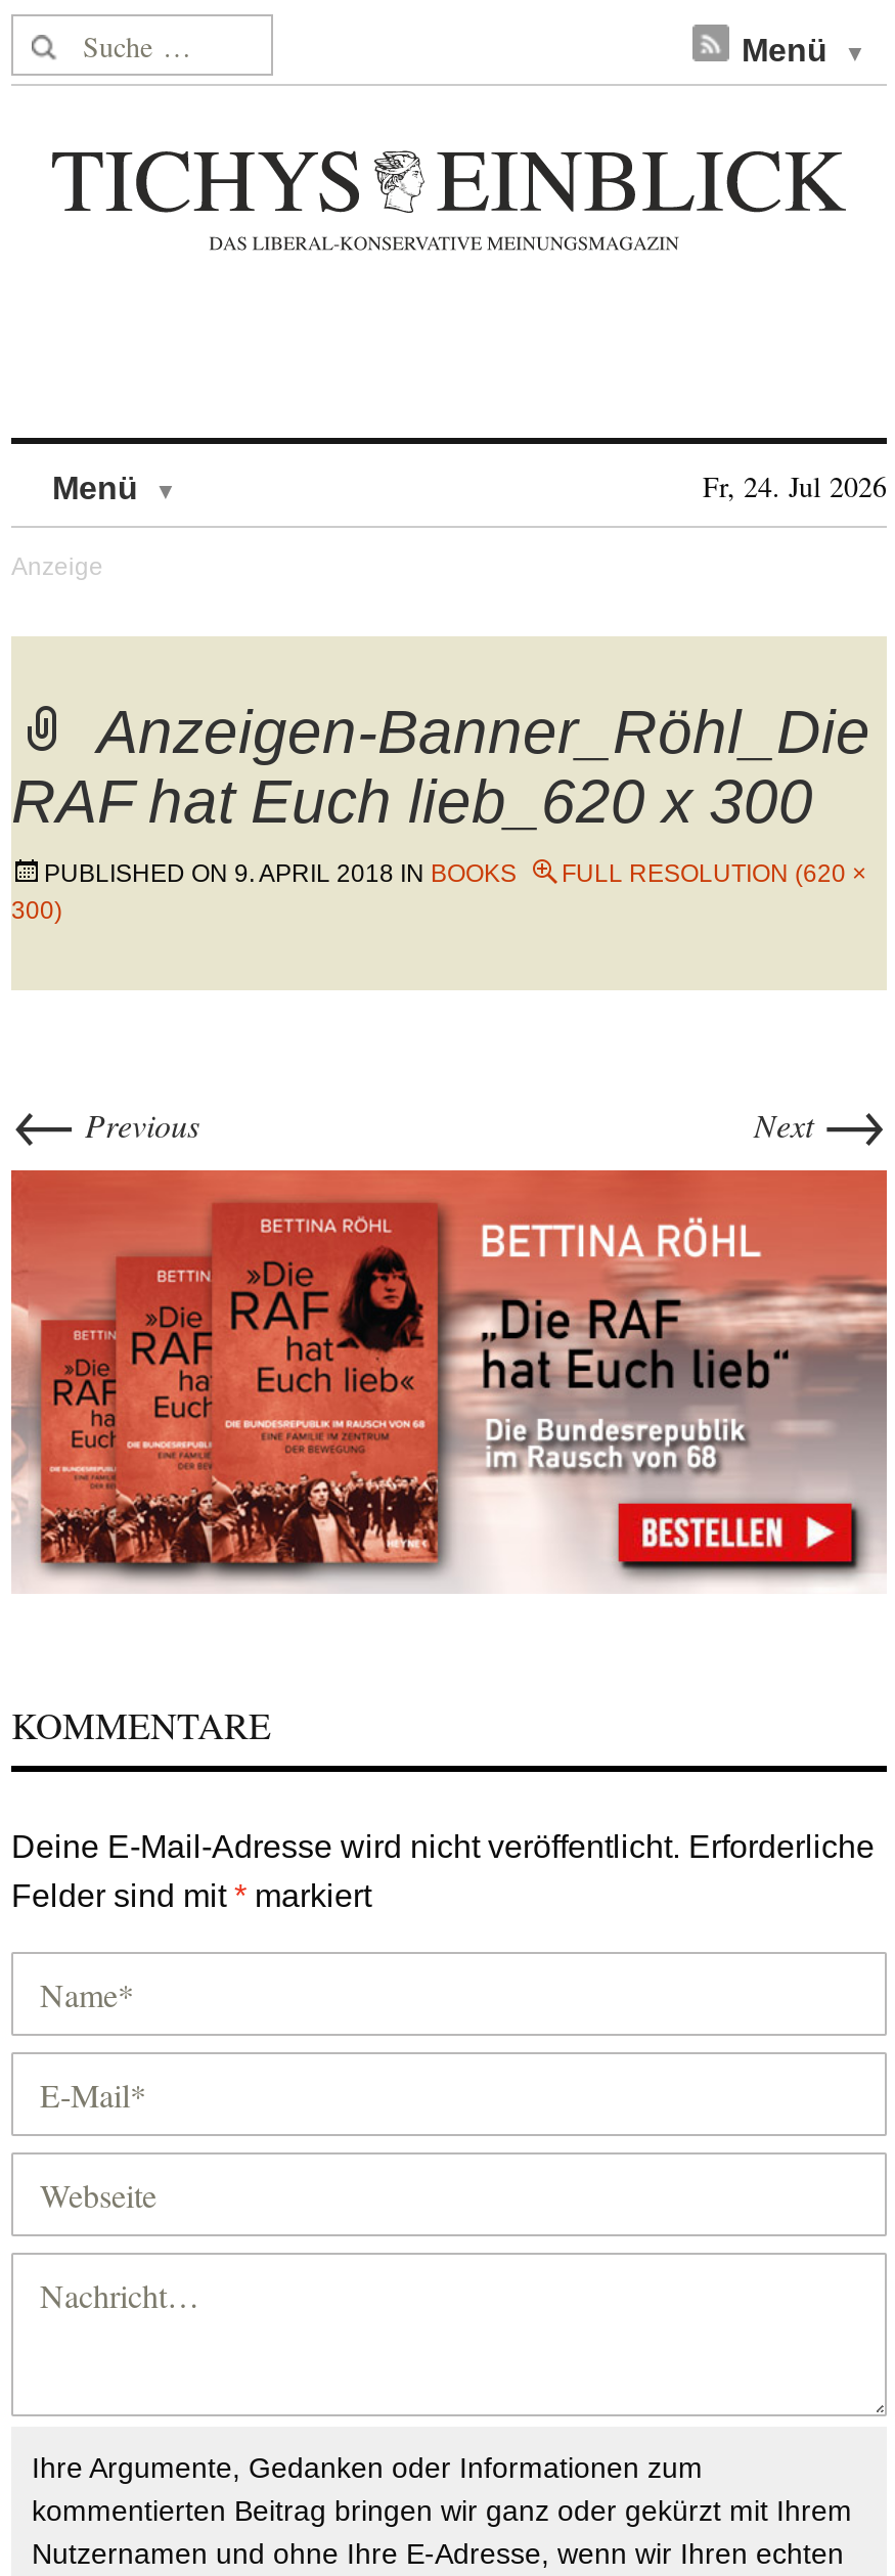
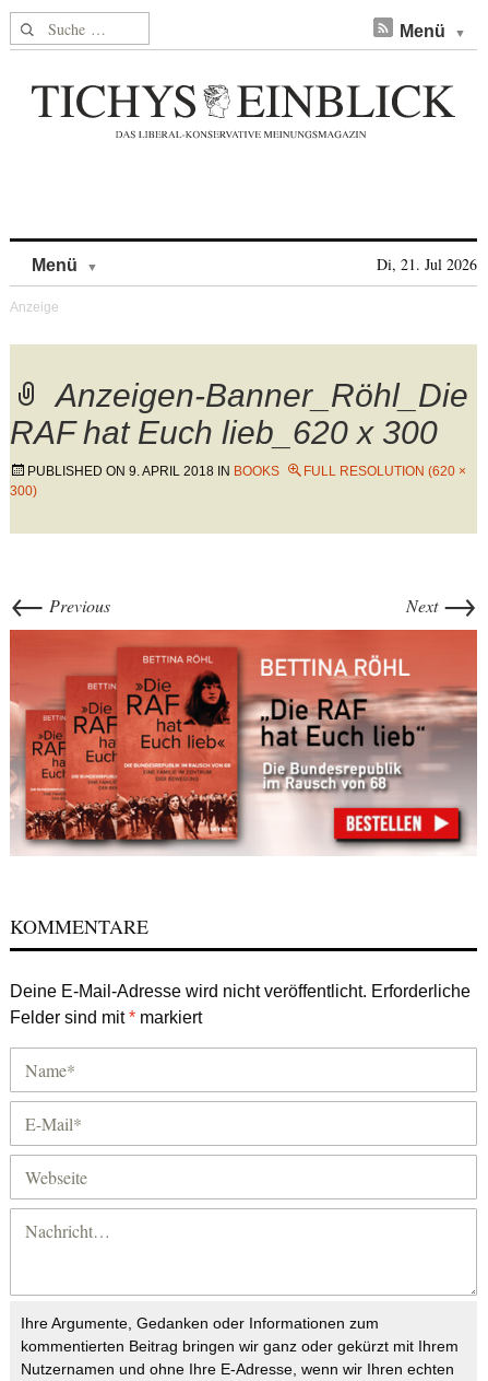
- Fr, 24. Jul 2026
+ Di, 21. Jul 2026
